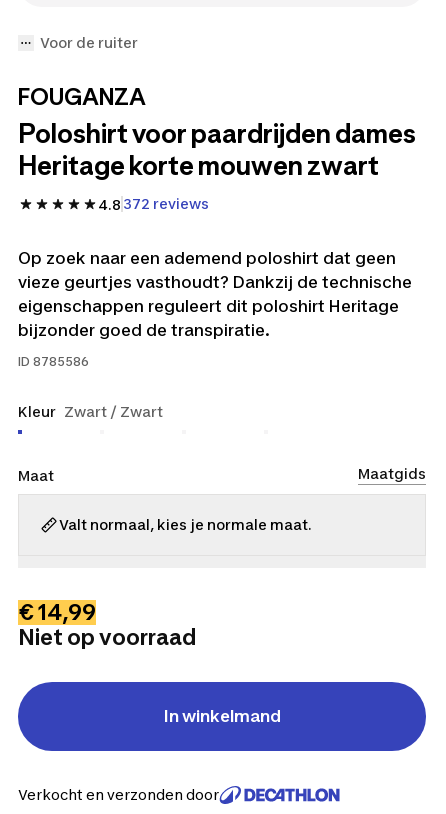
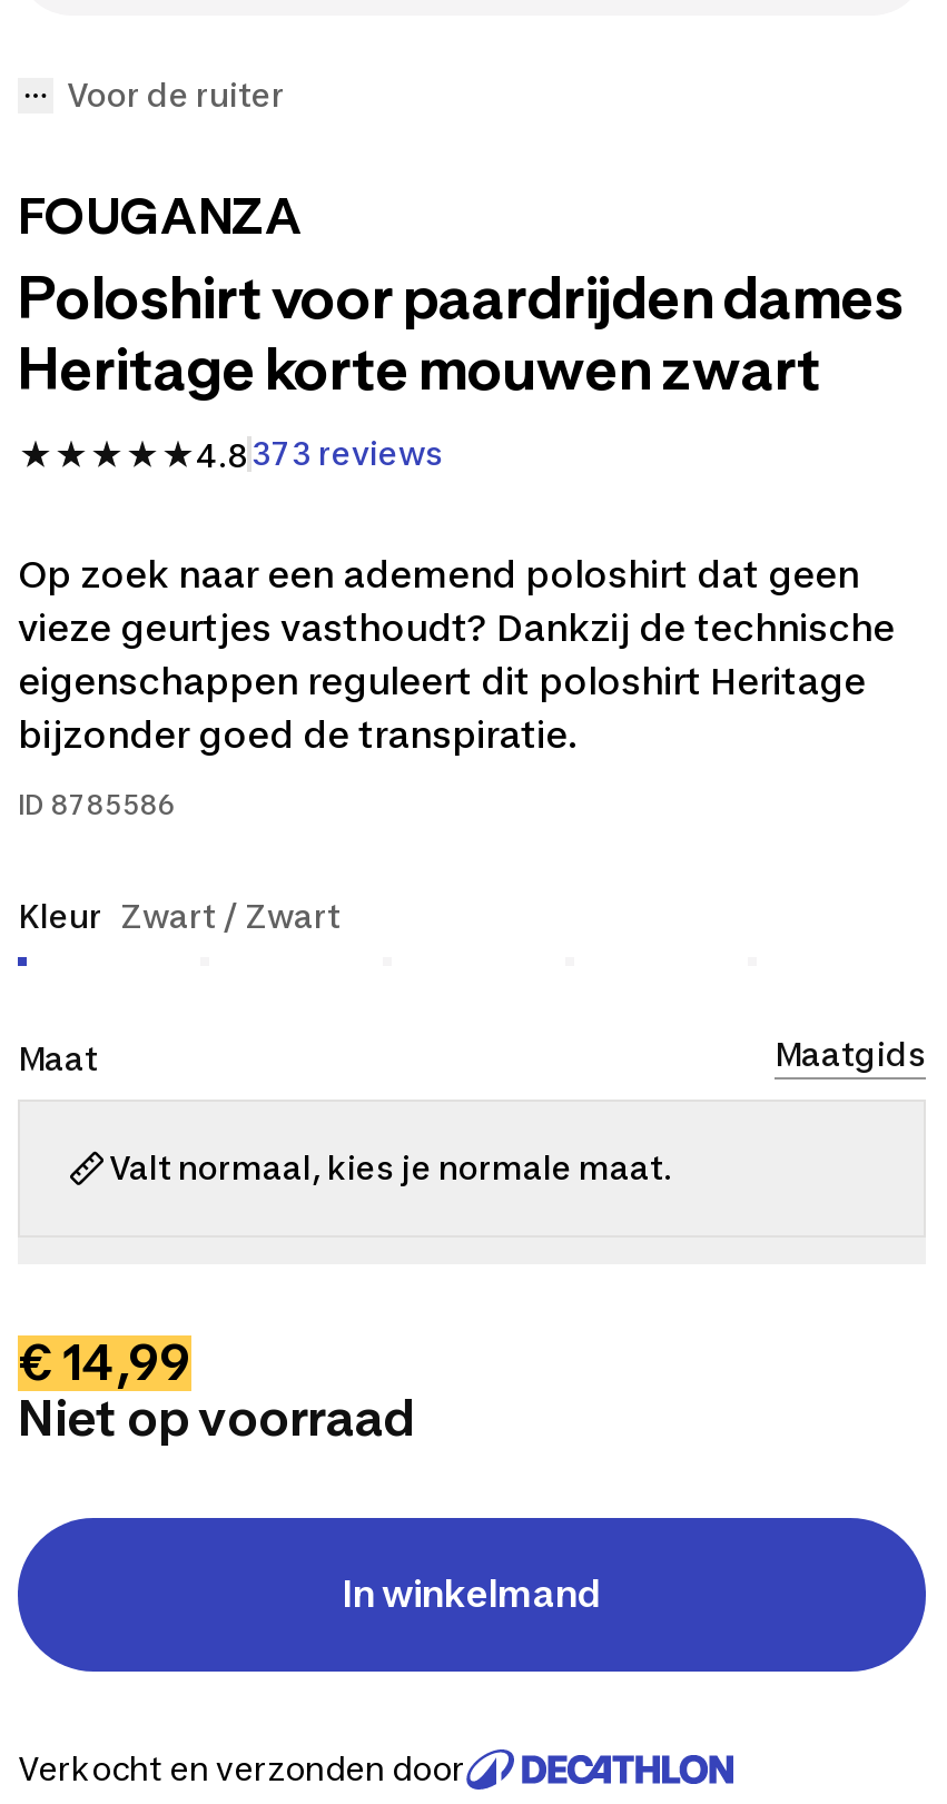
- 4.8 372 reviews
+ 4.8 373 reviews
